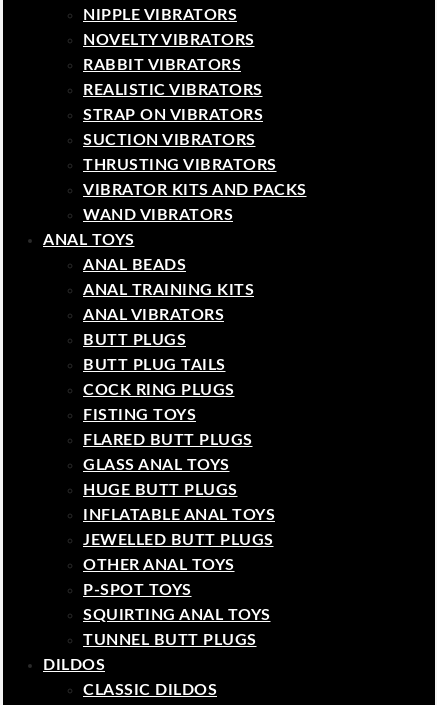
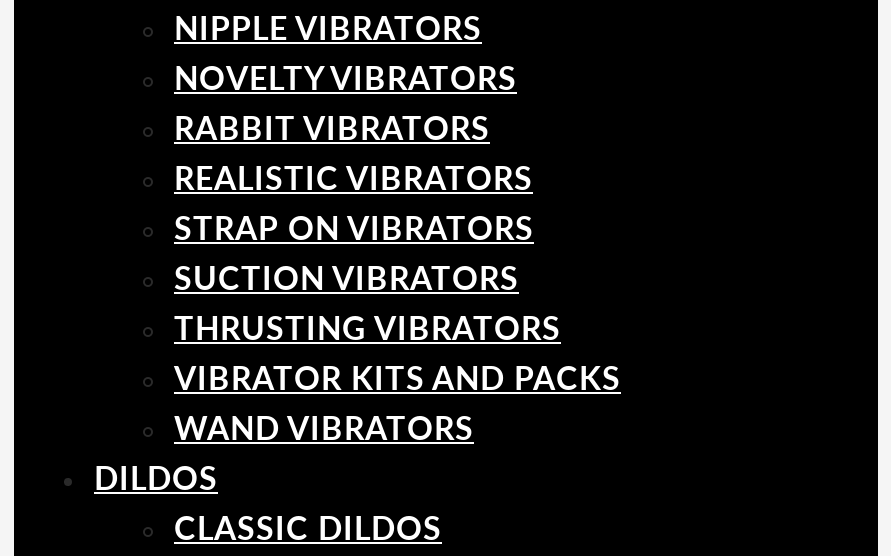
- ANAL TOYS
- ANAL BEADS
- ANAL TRAINING KITS
- ANAL VIBRATORS
- BUTT PLUGS
- BUTT PLUG TAILS
- COCK RING PLUGS
- FISTING TOYS
- FLARED BUTT PLUGS
- GLASS ANAL TOYS
- HUGE BUTT PLUGS
- INFLATABLE ANAL TOYS
- JEWELLED BUTT PLUGS
- OTHER ANAL TOYS
- P-SPOT TOYS
- SQUIRTING ANAL TOYS
- TUNNEL BUTT PLUGS
